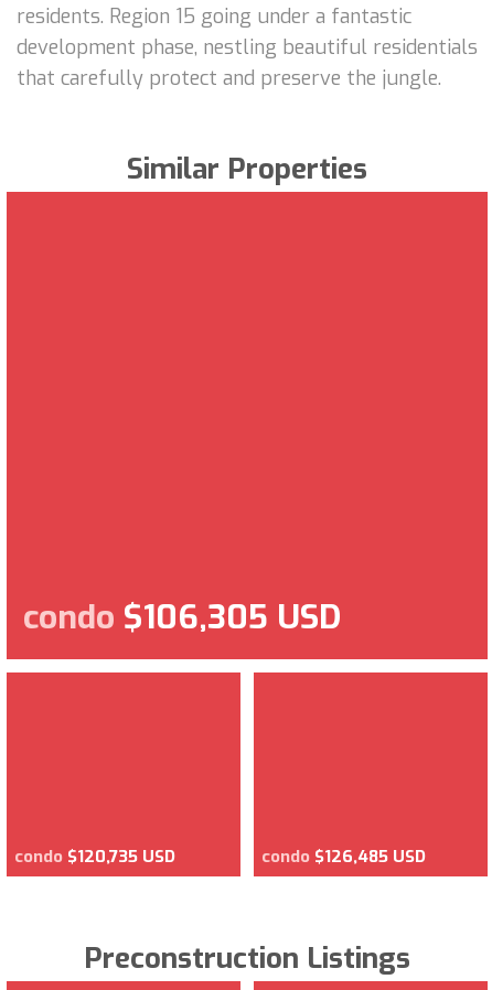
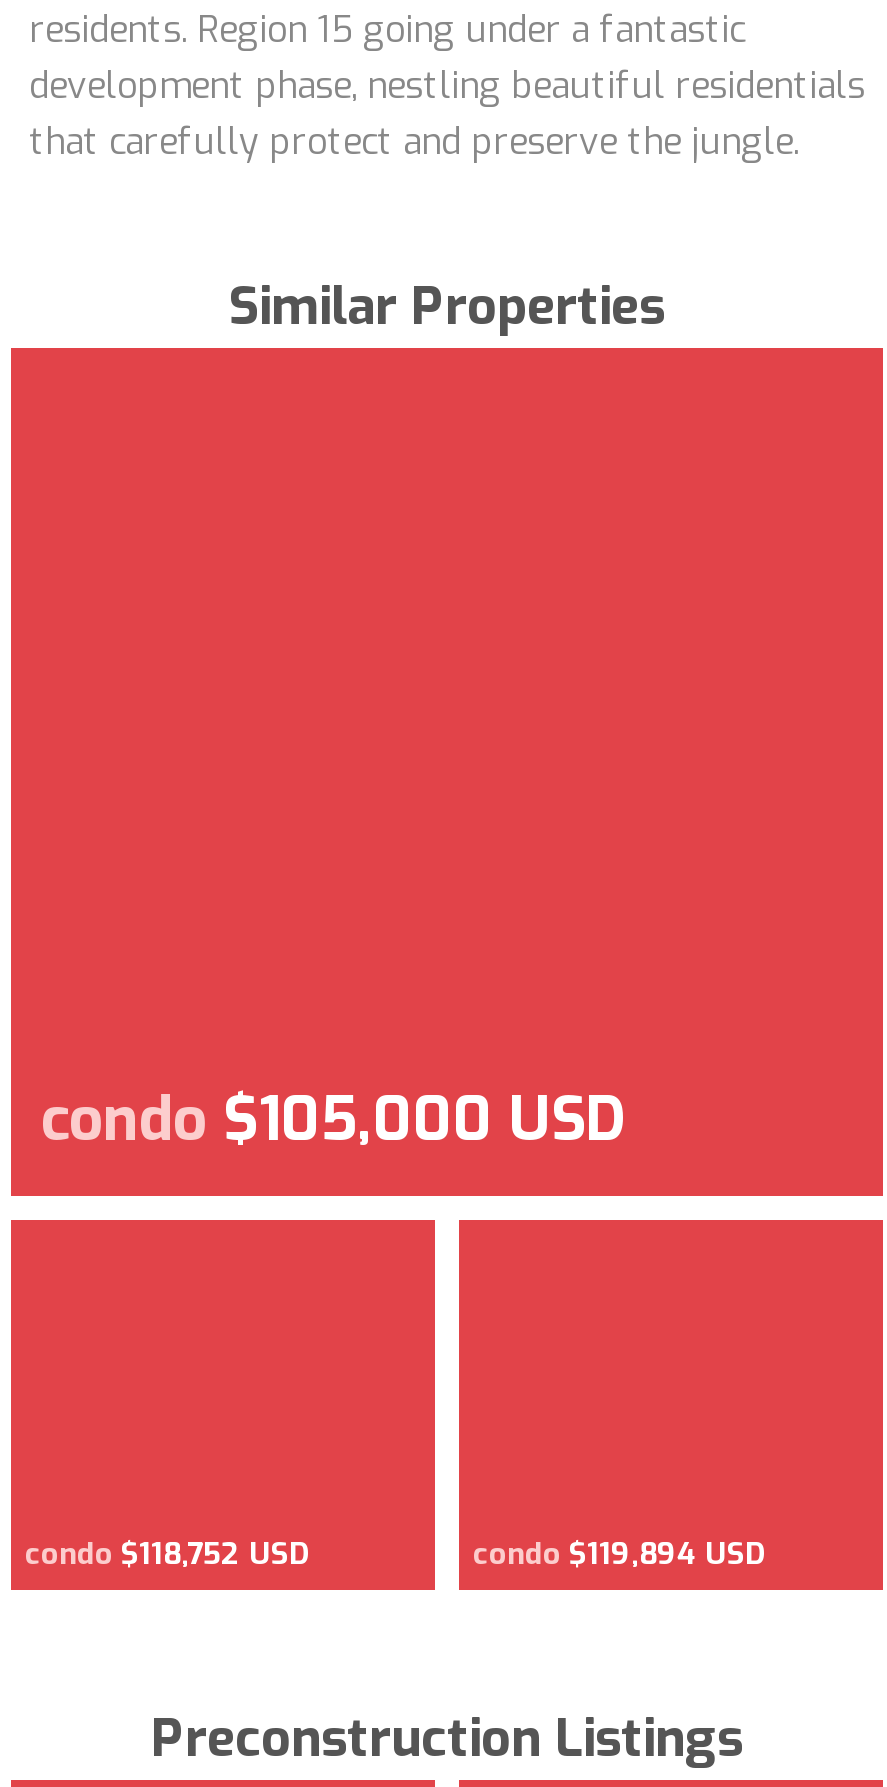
- condo $106,305 USD
+ condo $105,000 USD

- condo $120,735 USD
+ condo $118,752 USD

- condo $126,485 USD
+ condo $119,894 USD
